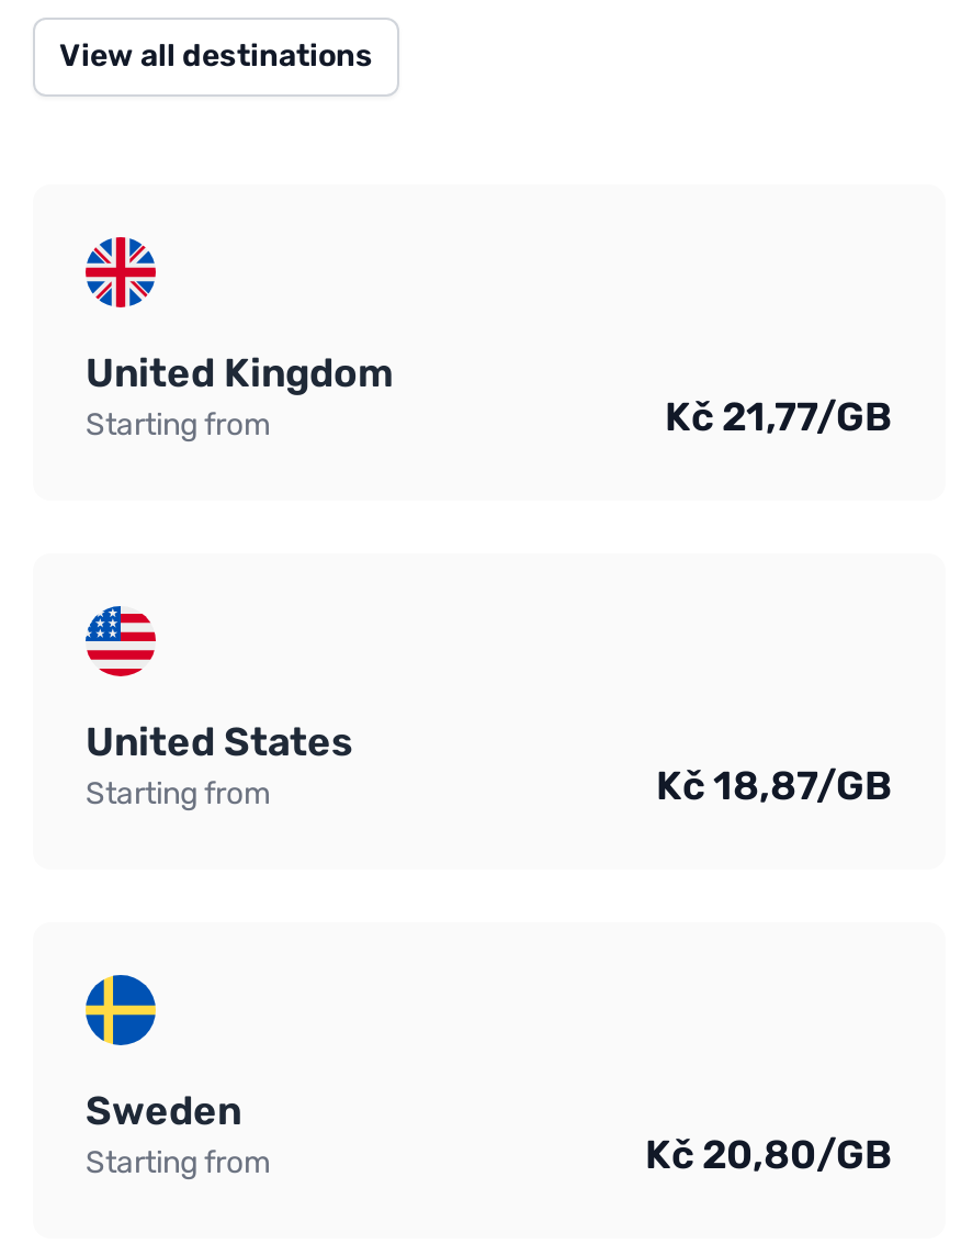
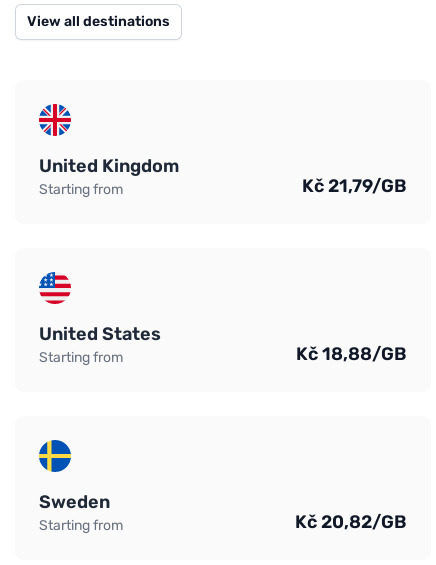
- Kč 21,77/GB
+ Kč 21,79/GB

- Kč 18,87/GB
+ Kč 18,88/GB

- Kč 20,80/GB
+ Kč 20,82/GB
